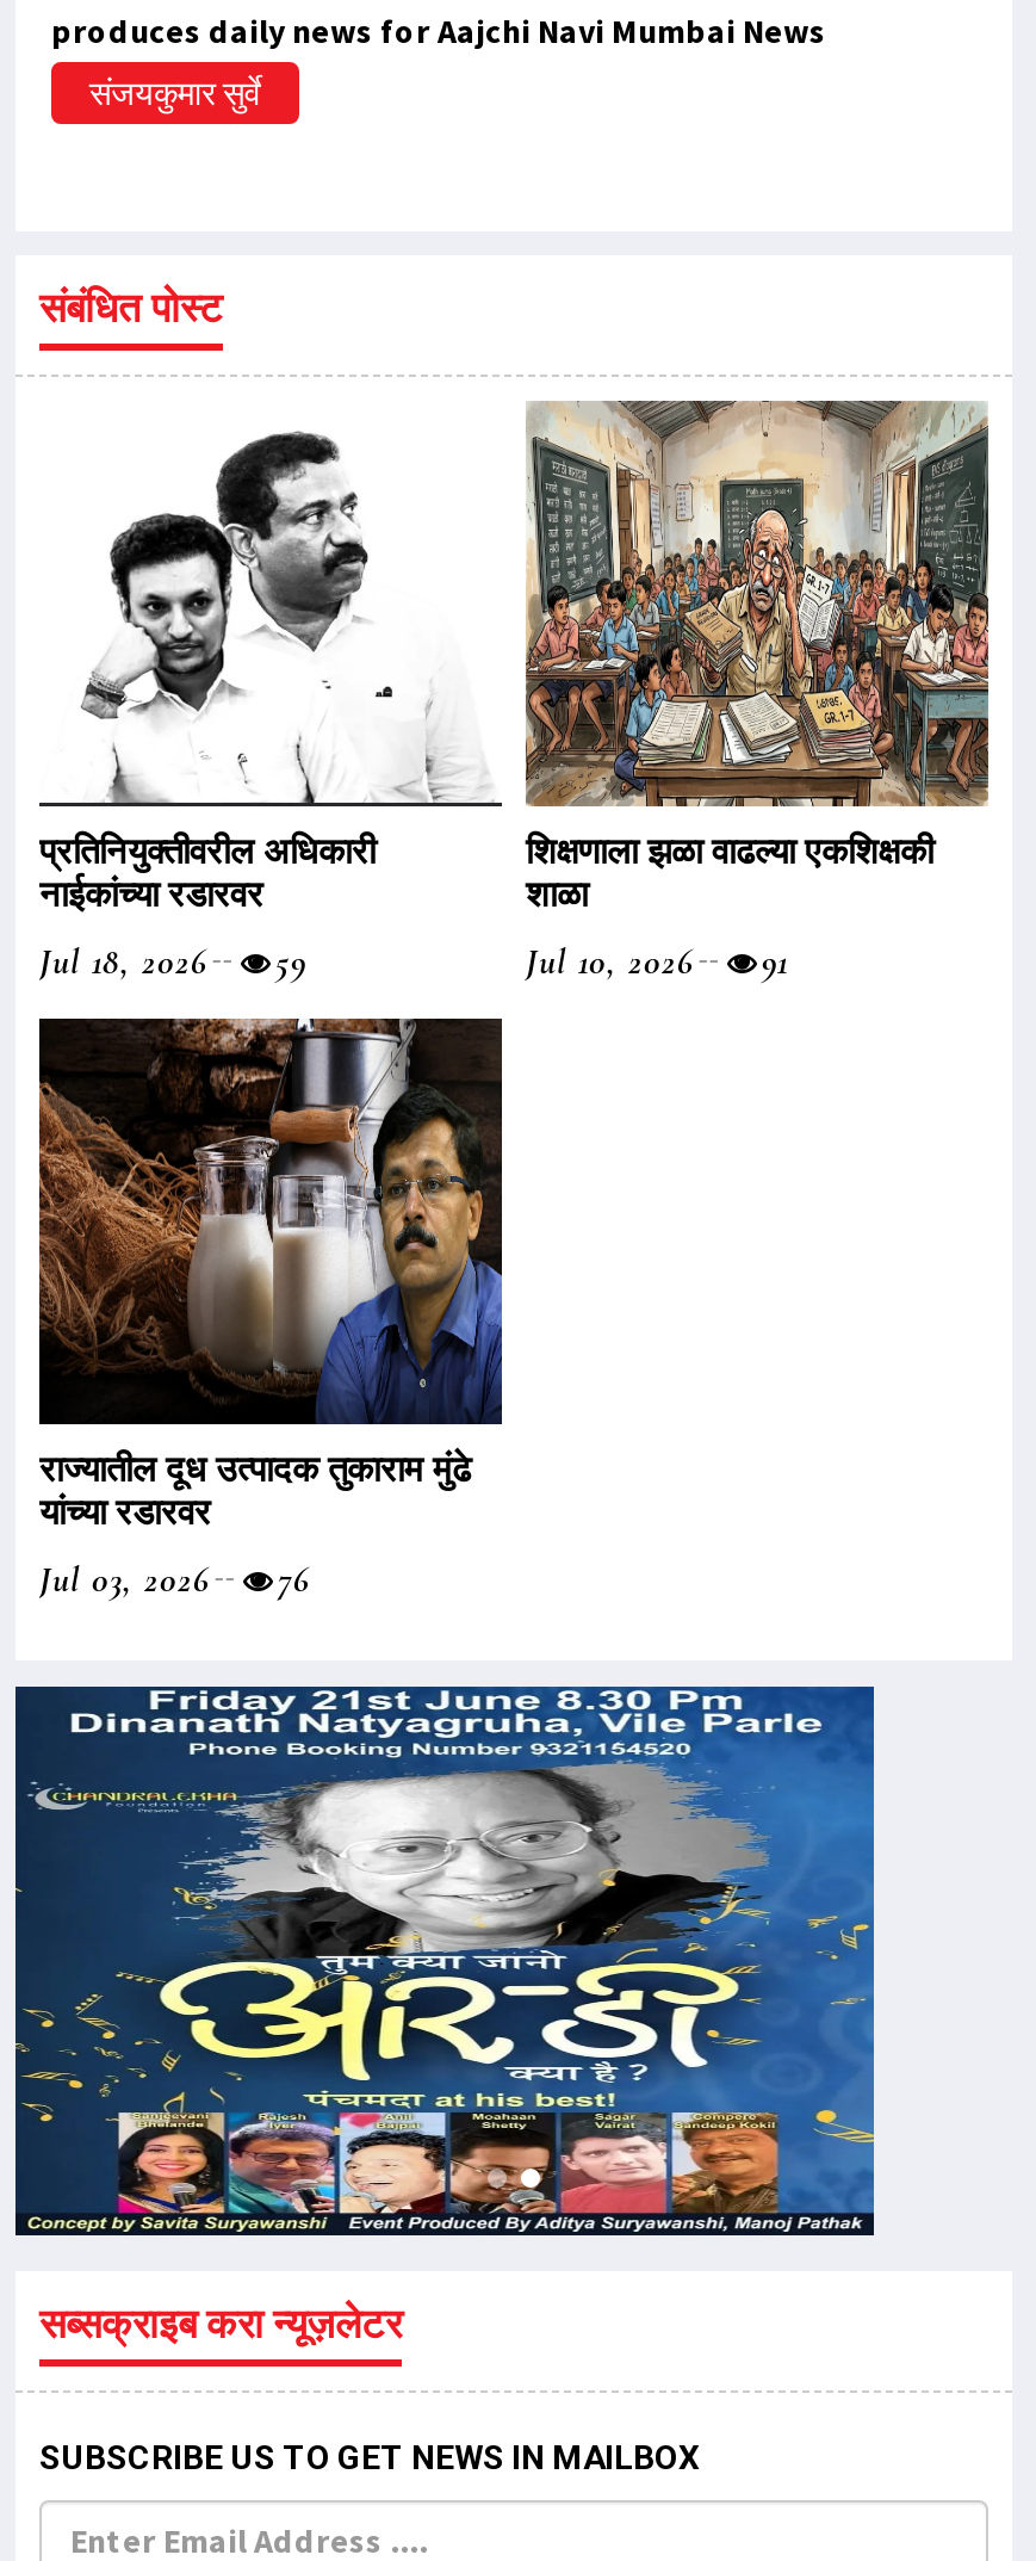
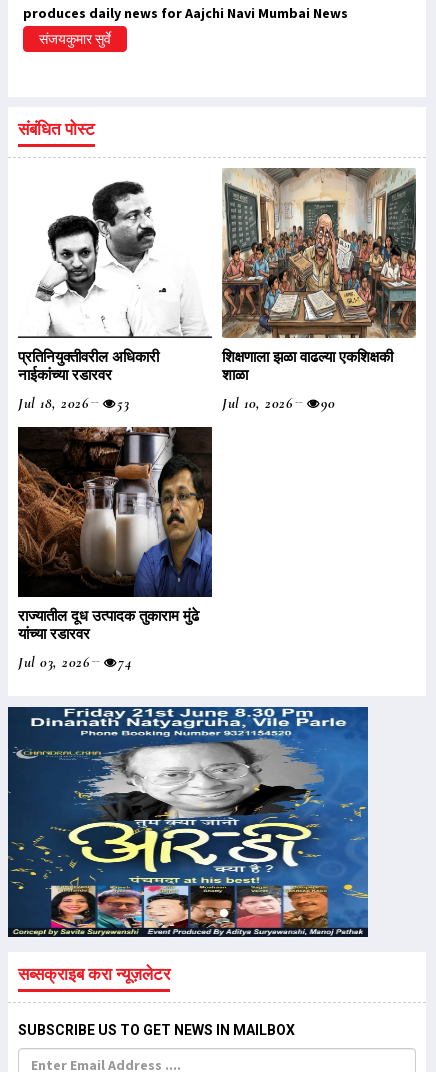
- Jul 18, 2026 59
+ Jul 18, 2026 53

- Jul 10, 2026 91
+ Jul 10, 2026 90

- Jul 03, 2026 76
+ Jul 03, 2026 74
